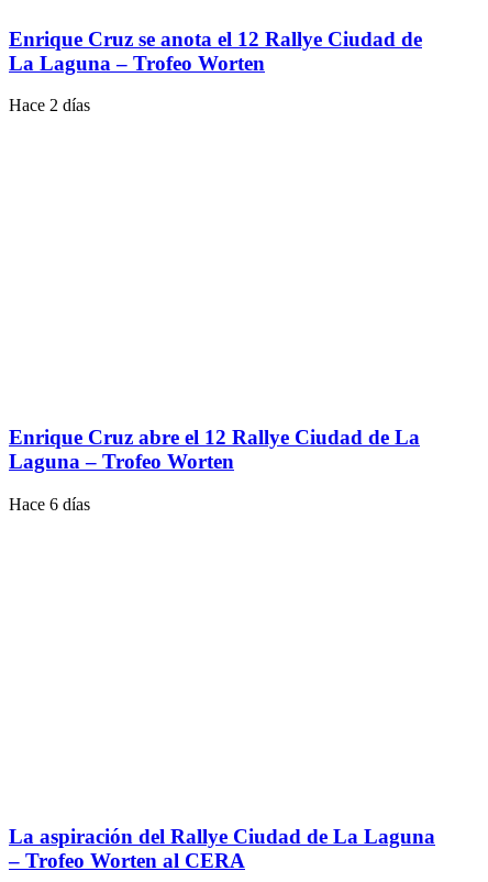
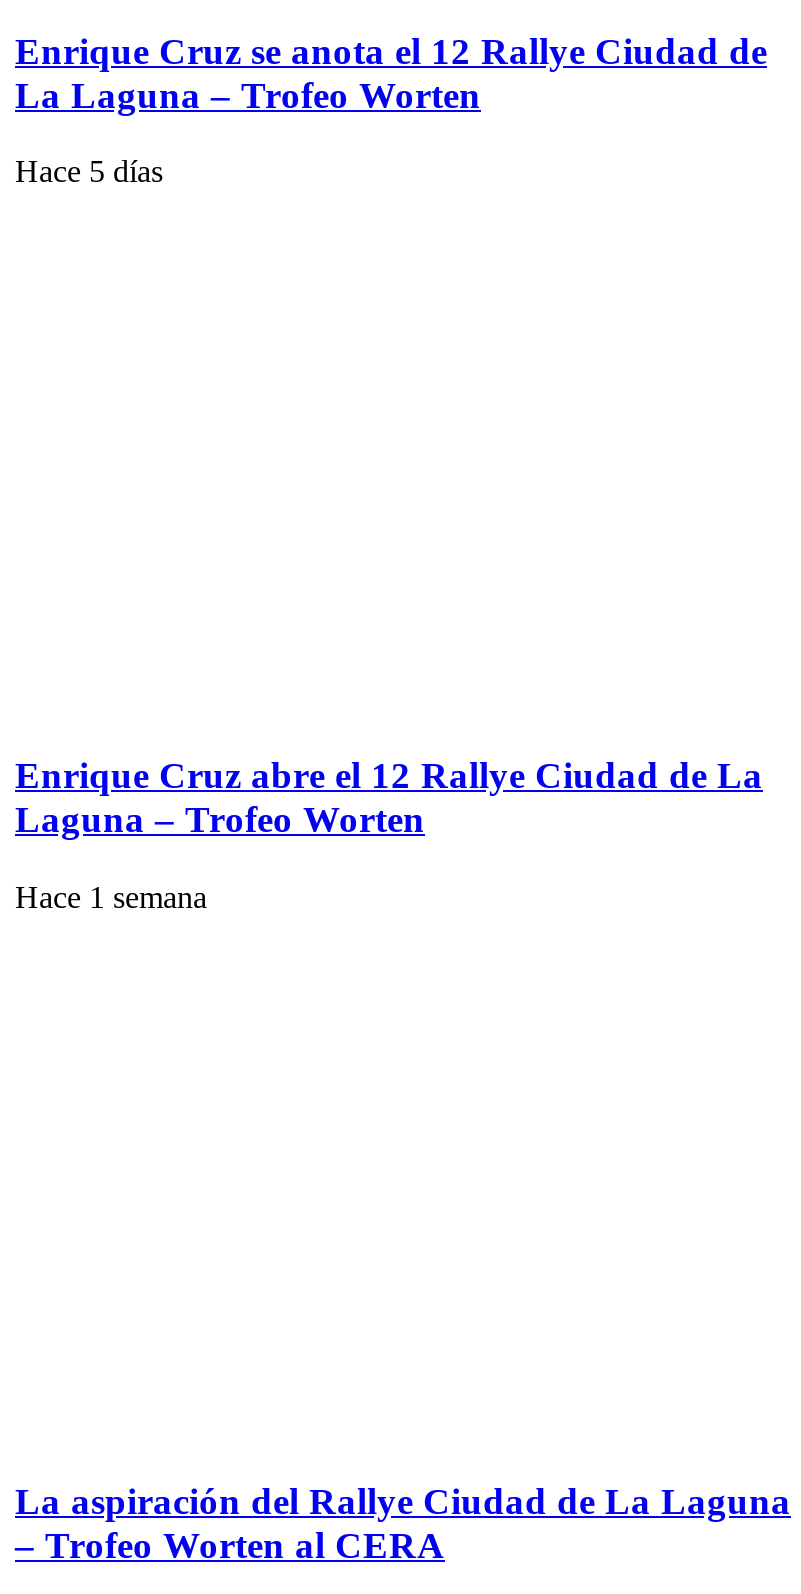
- Hace 2 días
+ Hace 5 días

- Hace 6 días
+ Hace 1 semana
